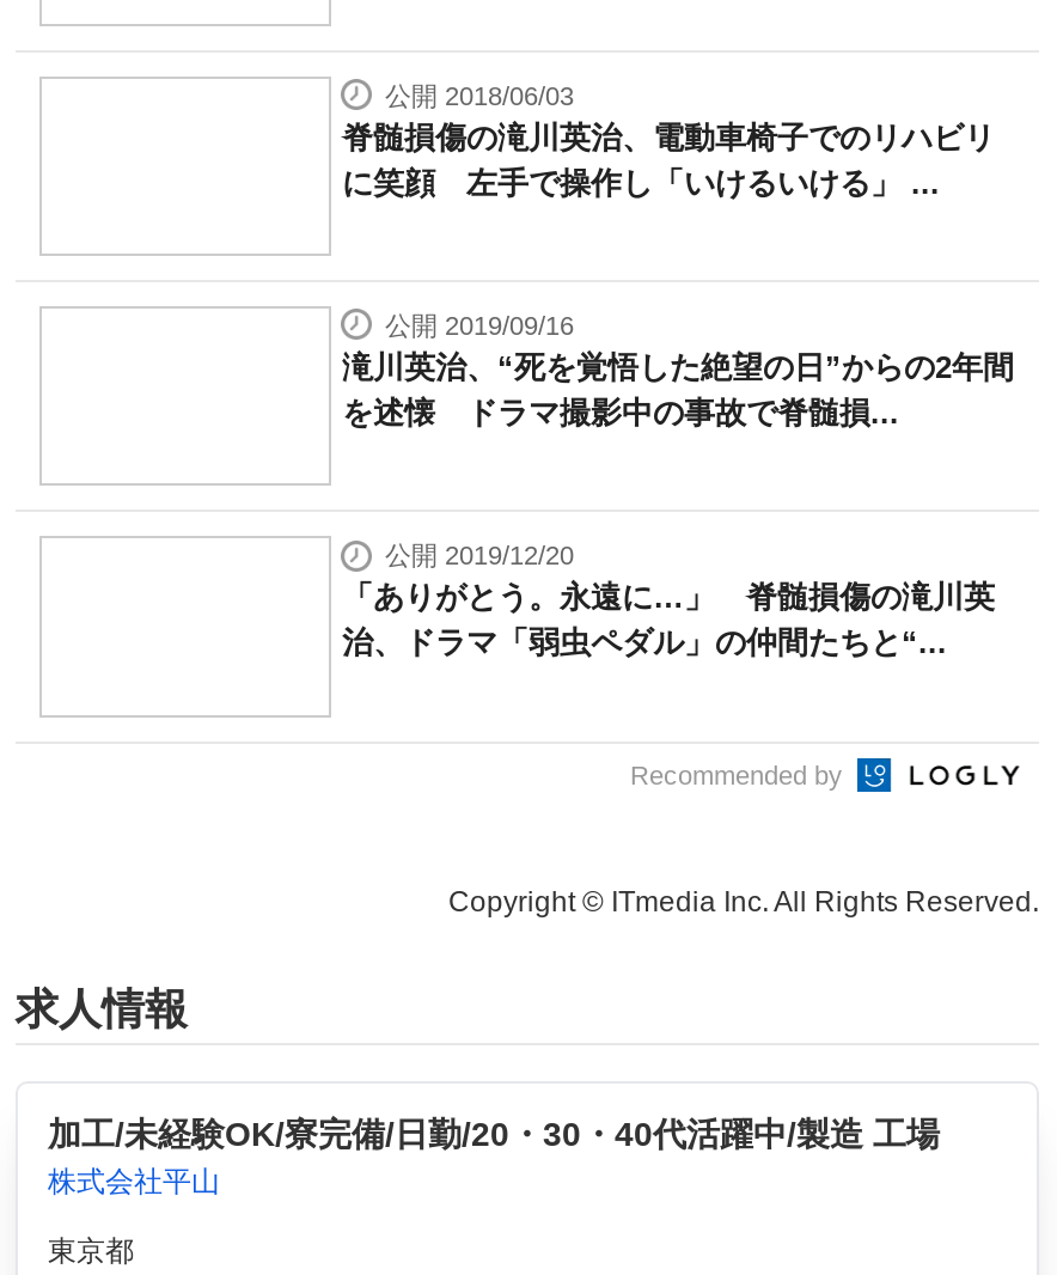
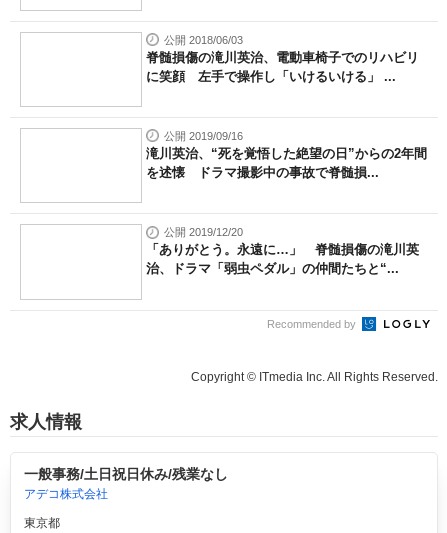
- 加工/未経験OK/寮完備/日勤/20・30・40代活躍中/製造 工場
- 株式会社平山
+ 一般事務/土日祝日休み/残業なし
+ アデコ株式会社
